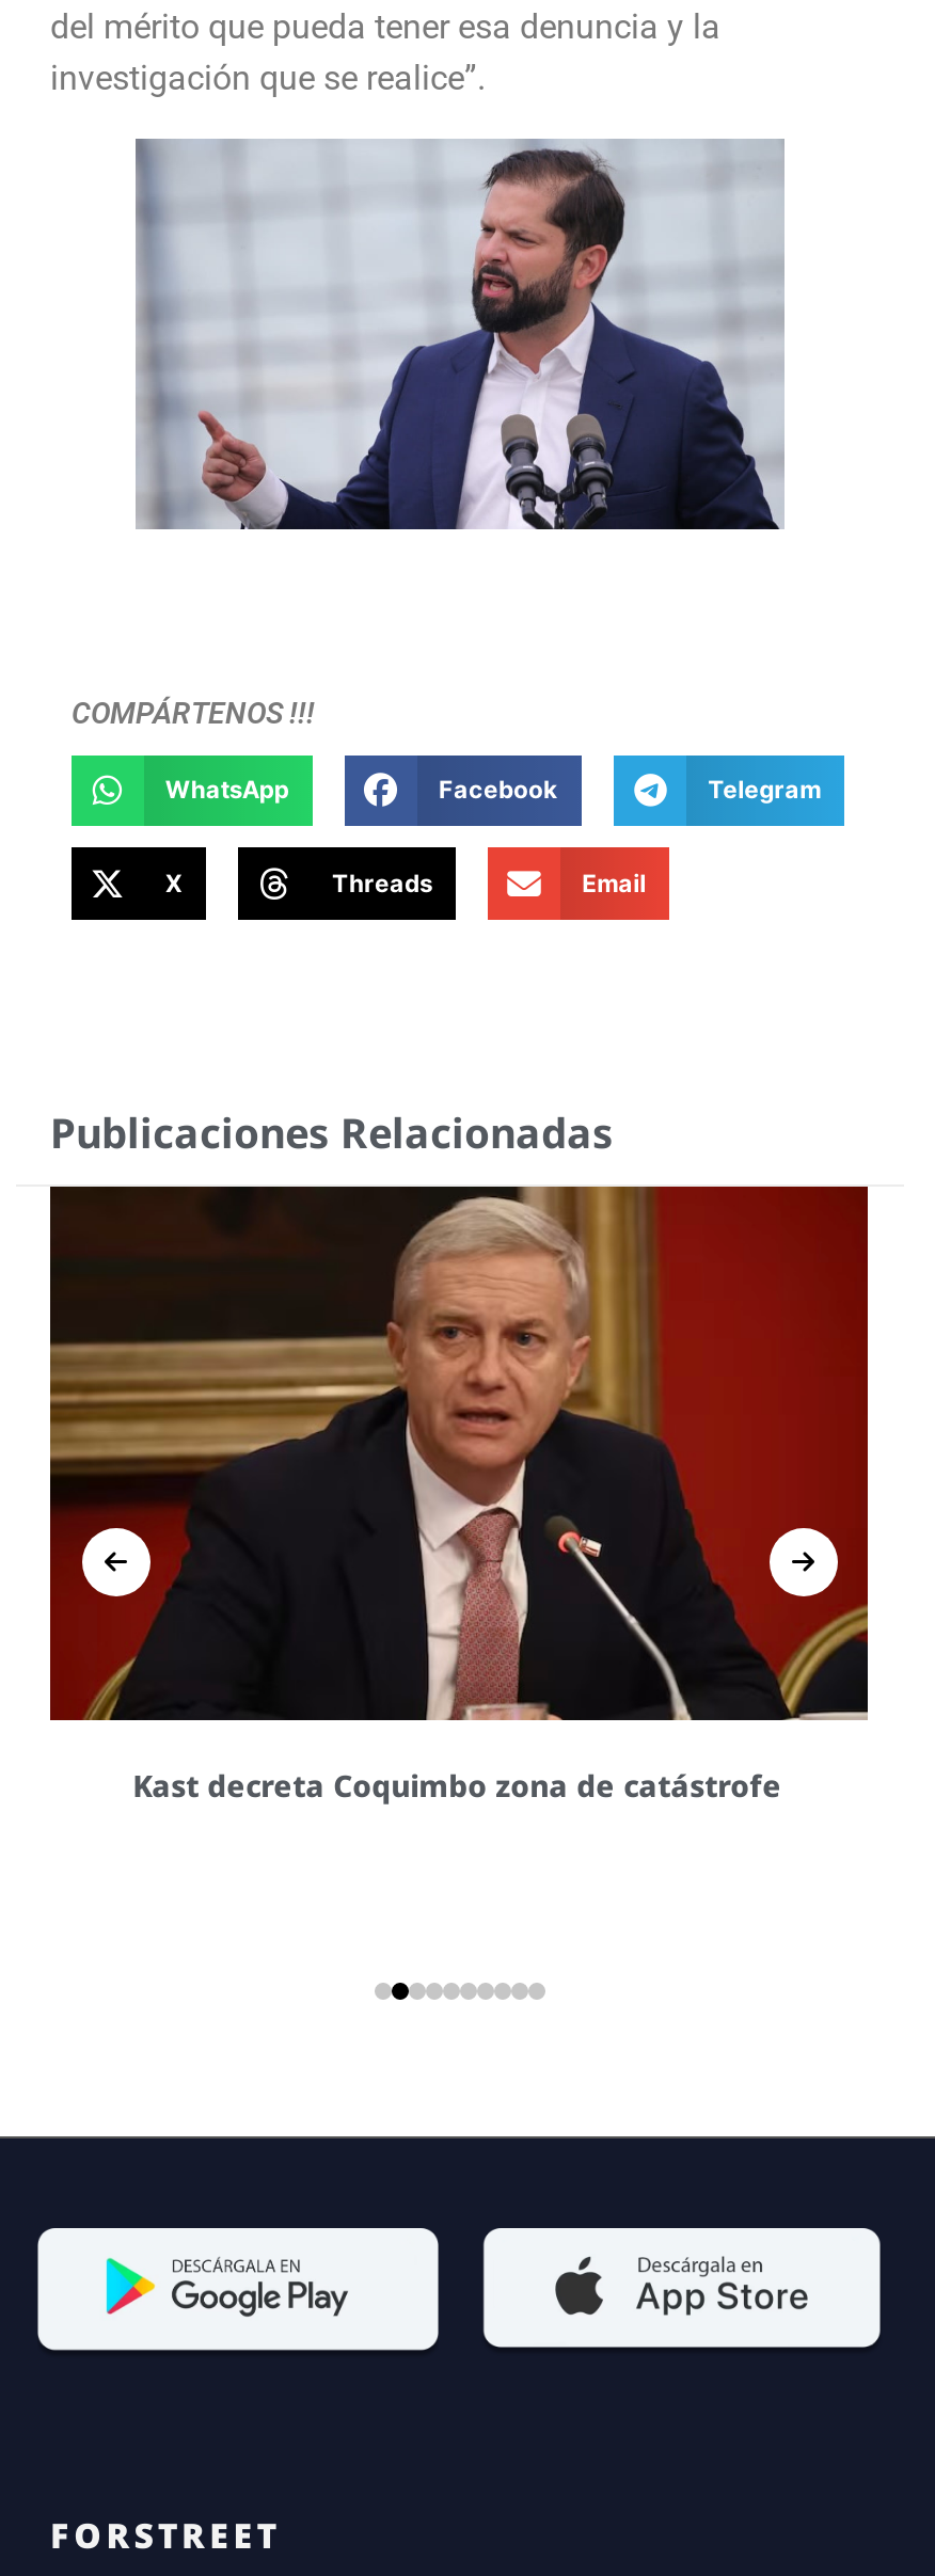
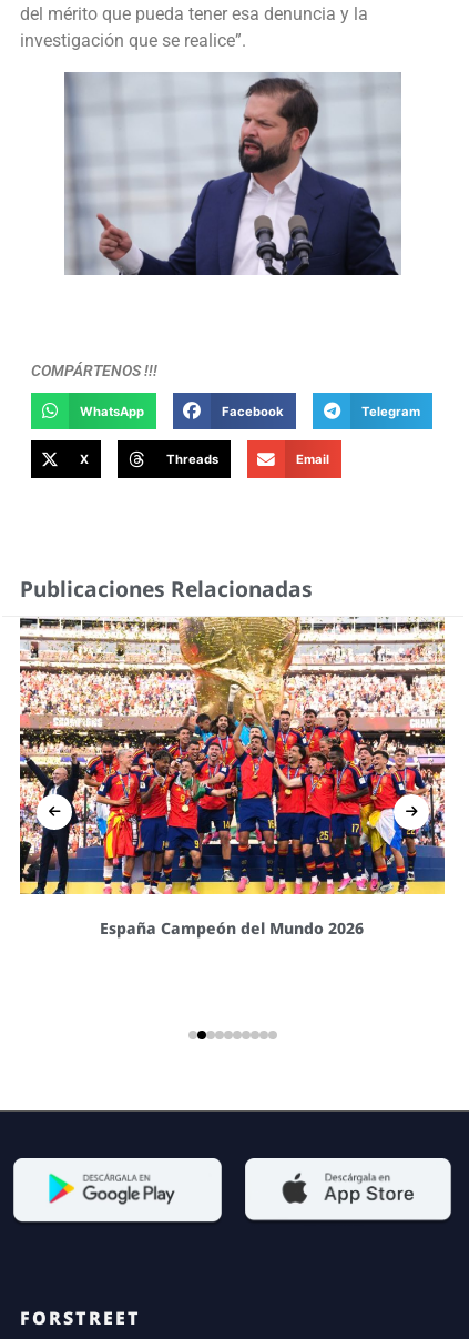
- [image]
- Kast decreta Coquimbo zona de catástrofe
+ [image]
+ España Campeón del Mundo 2026
